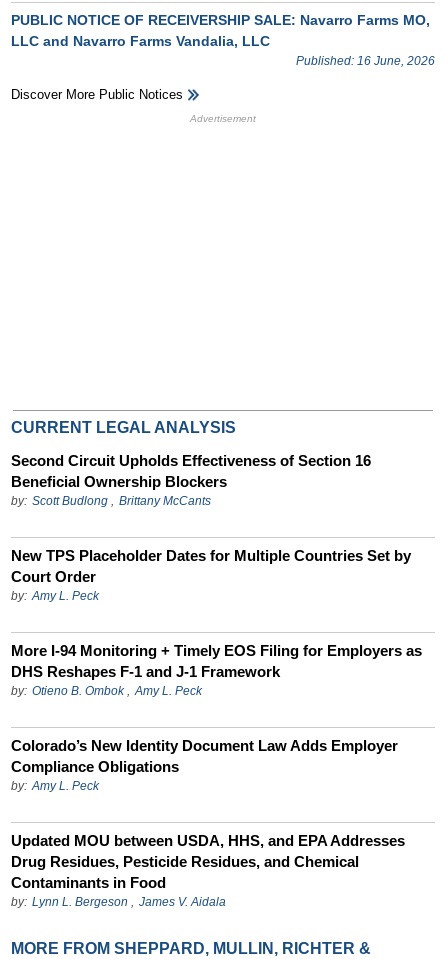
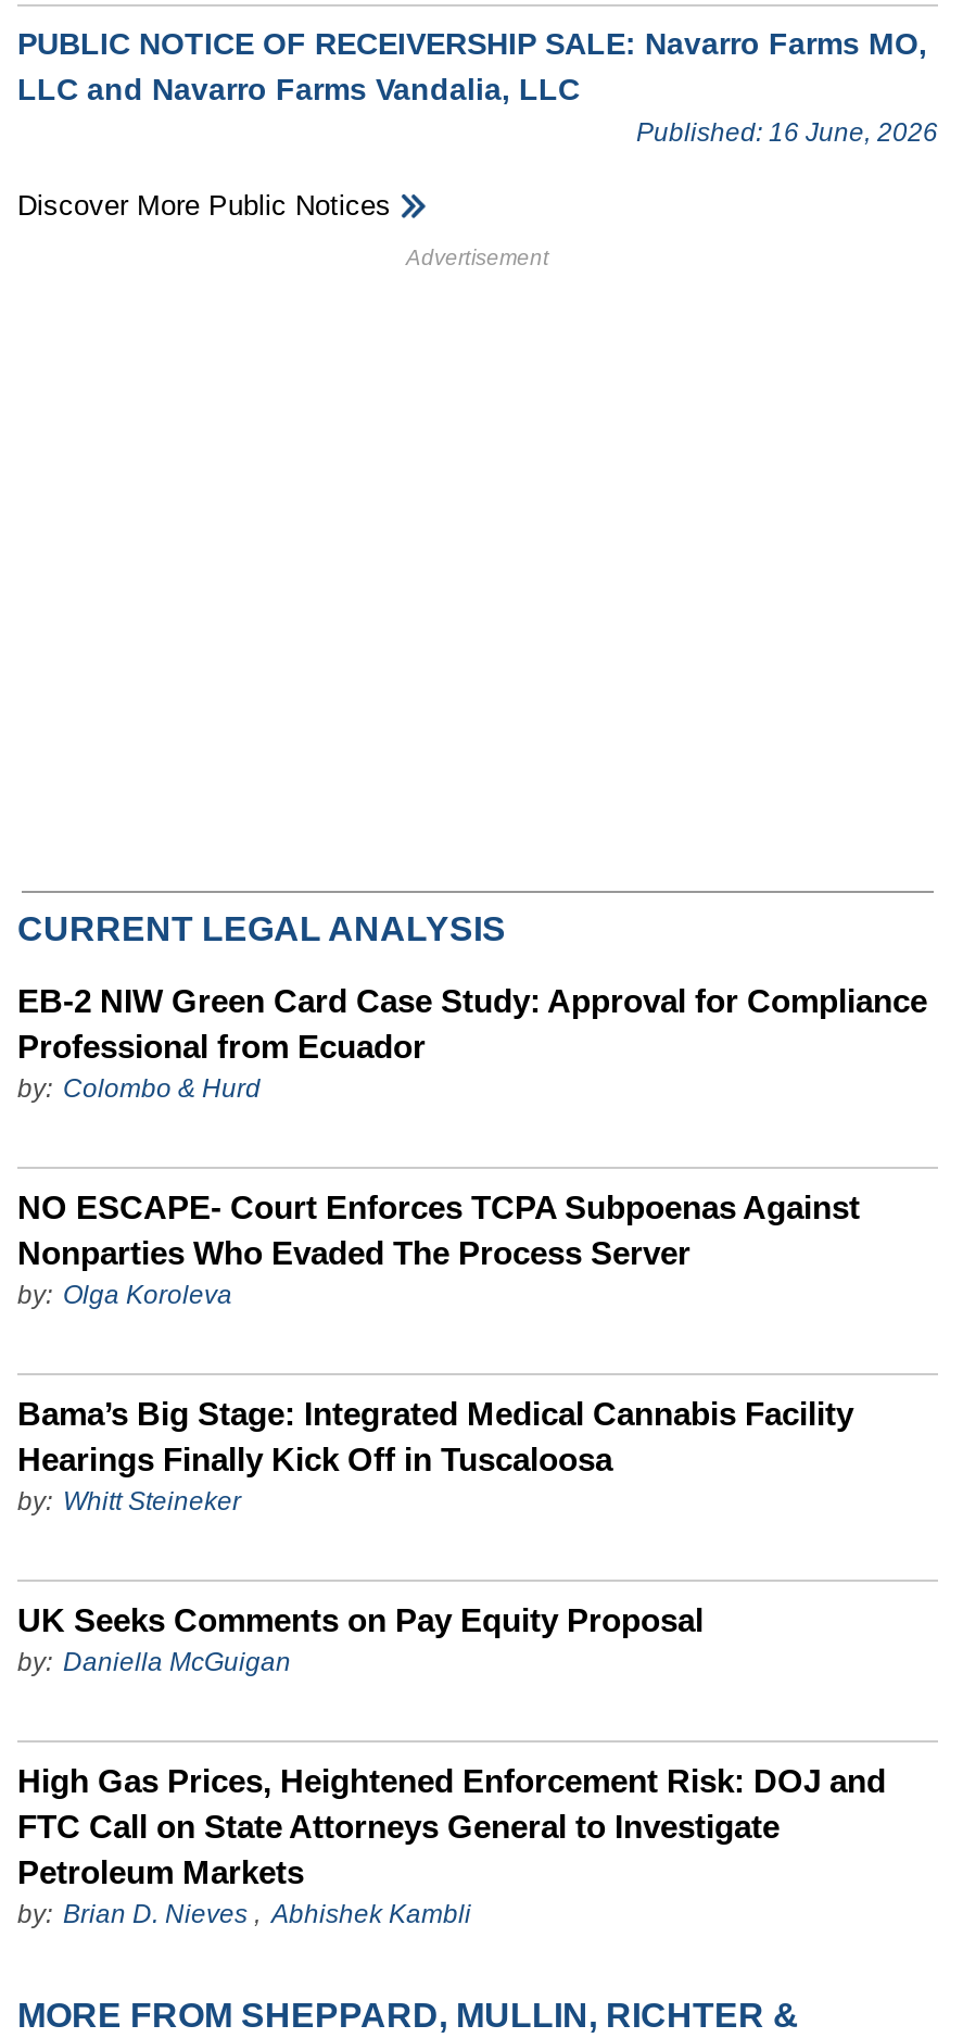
- Second Circuit Upholds Effectiveness of Section 16
- Beneficial Ownership Blockers
- by: Scott Budlong, Brittany McCants
+ EB-2 NIW Green Card Case Study: Approval for Compliance
+ Professional from Ecuador
+ by: Colombo & Hurd

- New TPS Placeholder Dates for Multiple Countries Set by
- Court Order
- by: Amy L. Peck
+ NO ESCAPE- Court Enforces TCPA Subpoenas Against
+ Nonparties Who Evaded The Process Server
+ by: Olga Koroleva

- More I-94 Monitoring + Timely EOS Filing for Employers as
- DHS Reshapes F-1 and J-1 Framework
- by: Otieno B. Ombok, Amy L. Peck
+ Bama’s Big Stage: Integrated Medical Cannabis Facility
+ Hearings Finally Kick Off in Tuscaloosa
+ by: Whitt Steineker

- Colorado’s New Identity Document Law Adds Employer
- Compliance Obligations
- by: Amy L. Peck
+ UK Seeks Comments on Pay Equity Proposal
+ by: Daniella McGuigan

- Updated MOU between USDA, HHS, and EPA Addresses
- Drug Residues, Pesticide Residues, and Chemical
- Contaminants in Food
- by: Lynn L. Bergeson, James V. Aidala
+ High Gas Prices, Heightened Enforcement Risk: DOJ and
+ FTC Call on State Attorneys General to Investigate
+ Petroleum Markets
+ by: Brian D. Nieves, Abhishek Kambli
